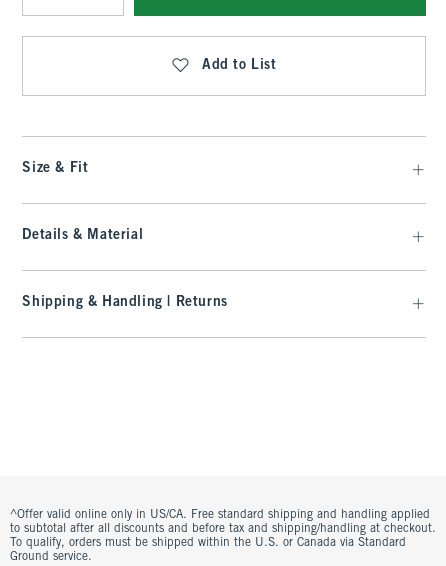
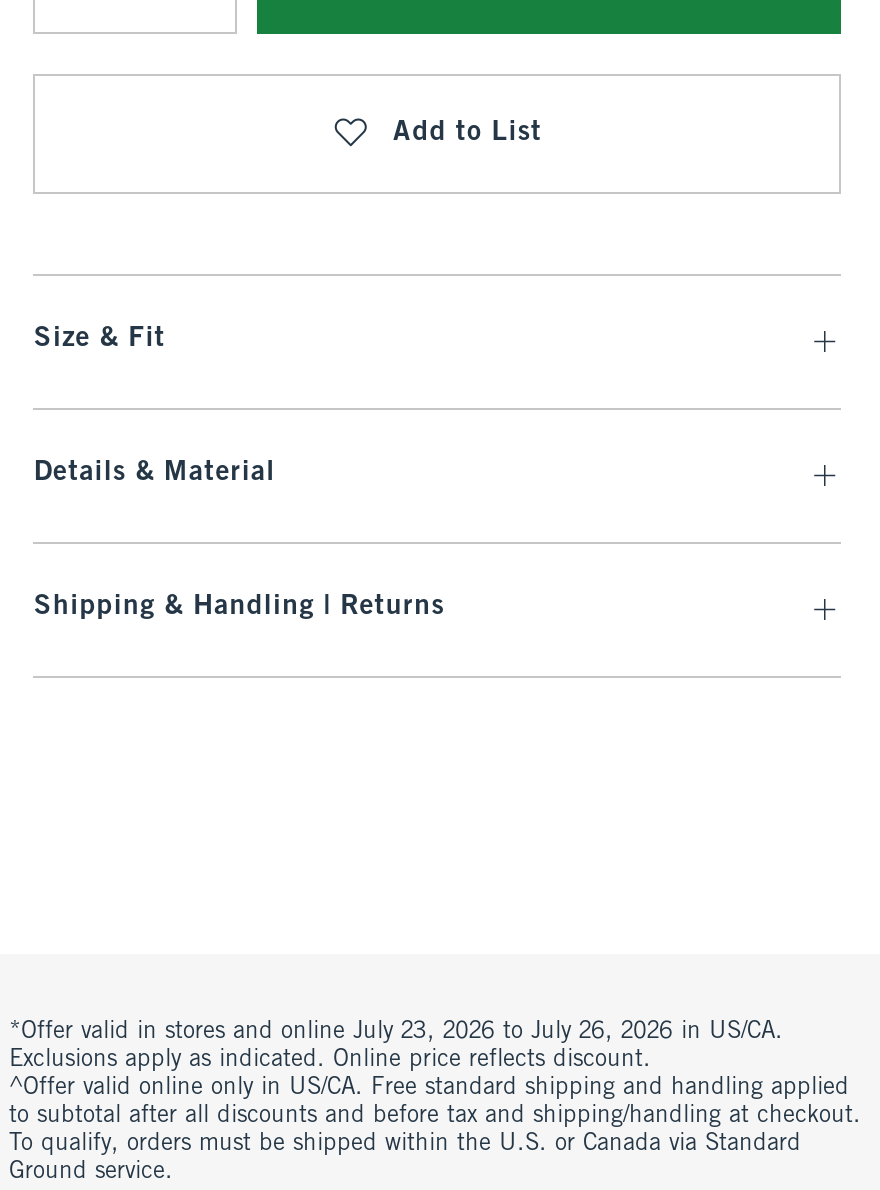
+ *Offer valid in stores and online July 23, 2026 to July 26, 2026 in US/CA.
+ Exclusions apply as indicated. Online price reflects discount.
